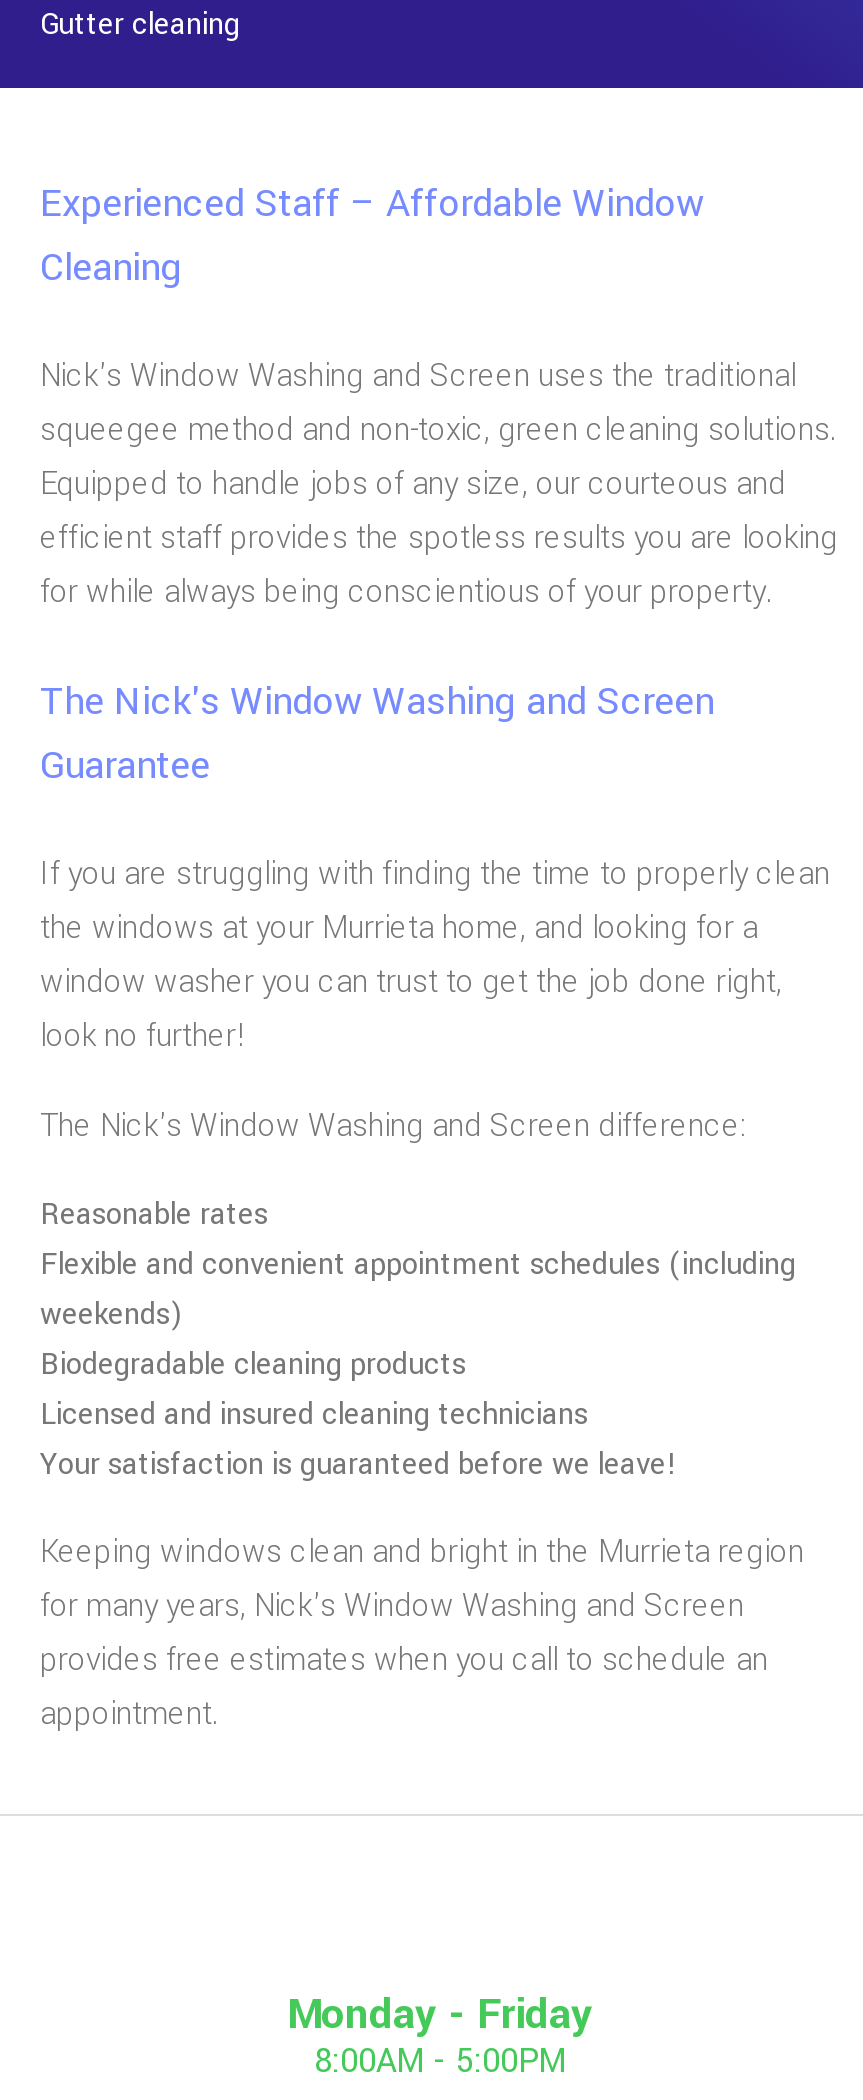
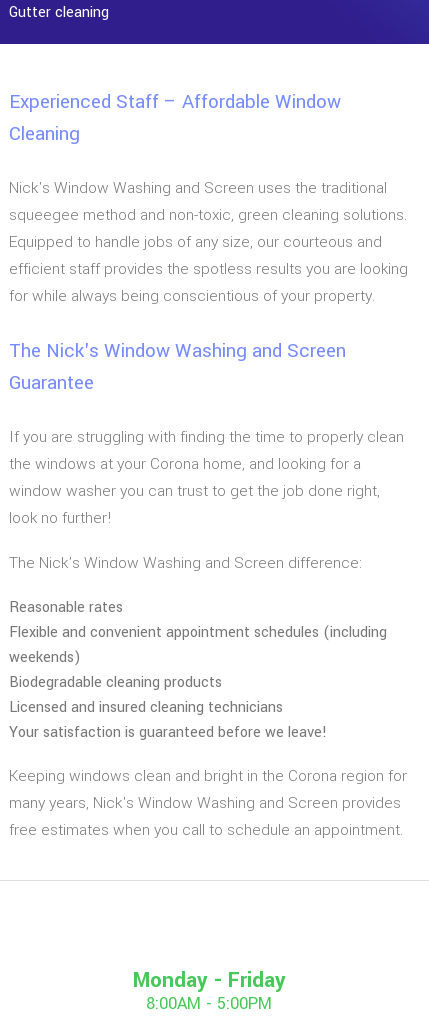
- the windows at your Murrieta home, and looking for a
+ the windows at your Corona home, and looking for a

- Keeping windows clean and bright in the Murrieta region
- for many years, Nick's Window Washing and Screen
- provides free estimates when you call to schedule an
- appointment.
+ Keeping windows clean and bright in the Corona region for
+ many years, Nick's Window Washing and Screen provides
+ free estimates when you call to schedule an appointment.
